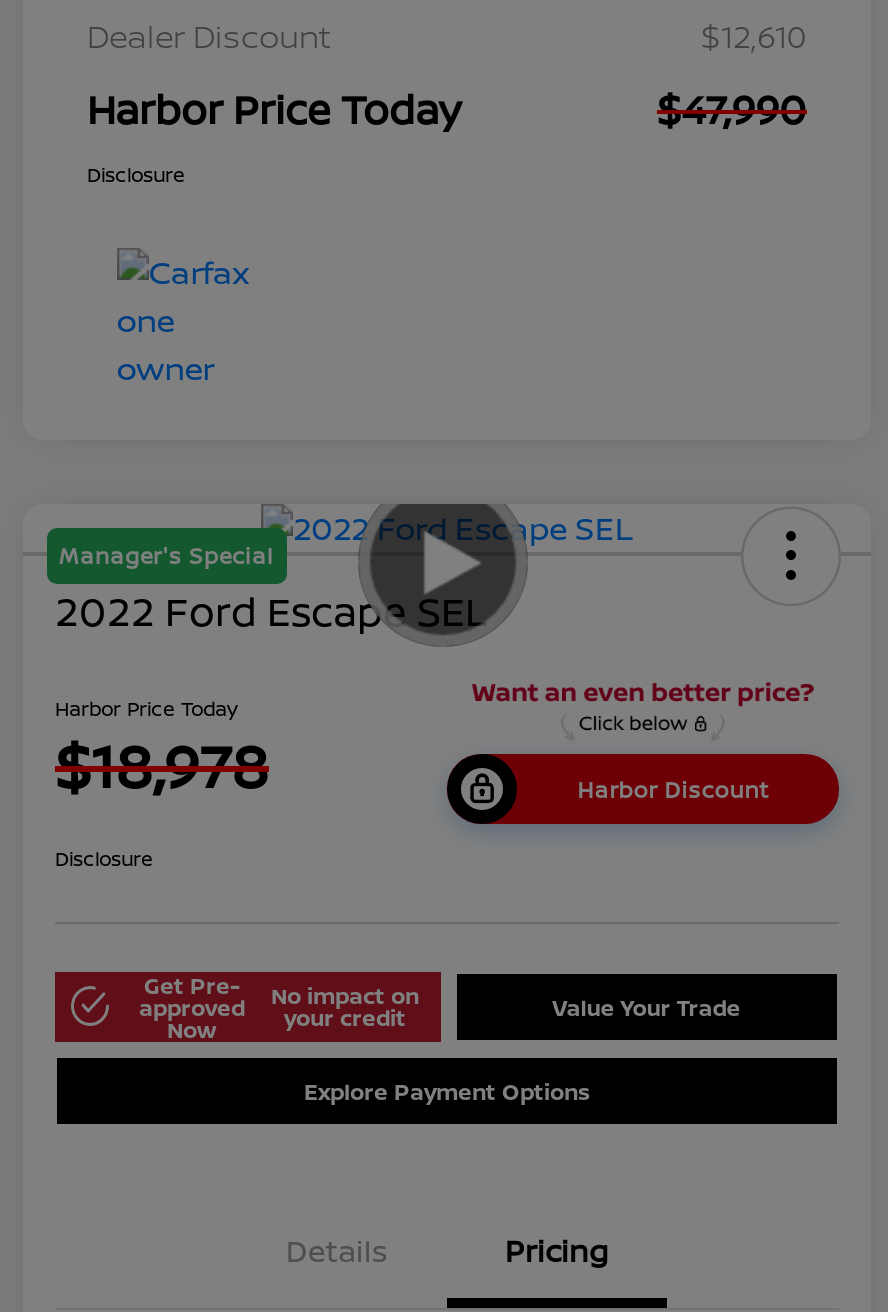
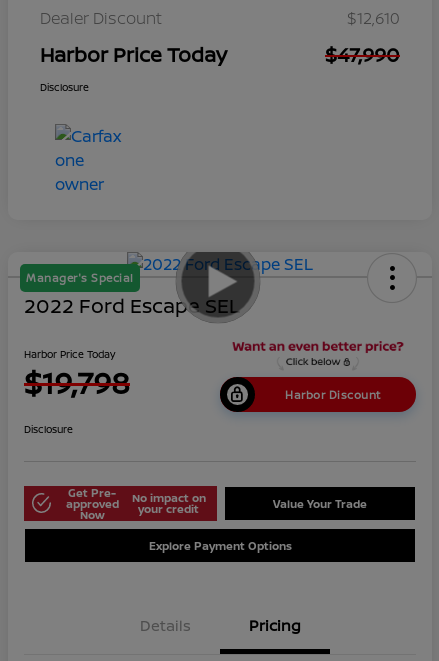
- $18,978
+ $19,798
